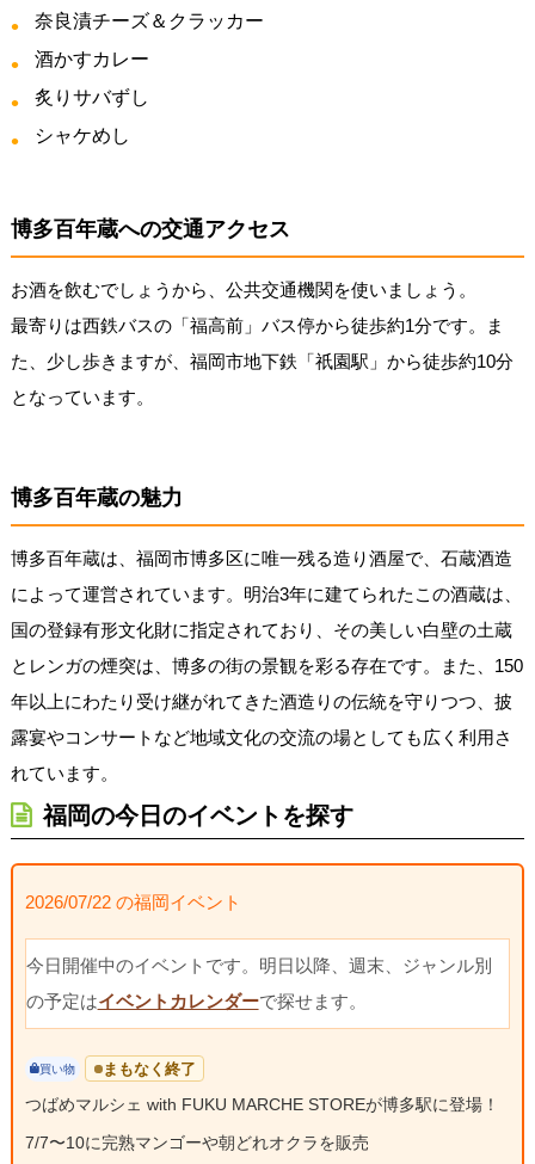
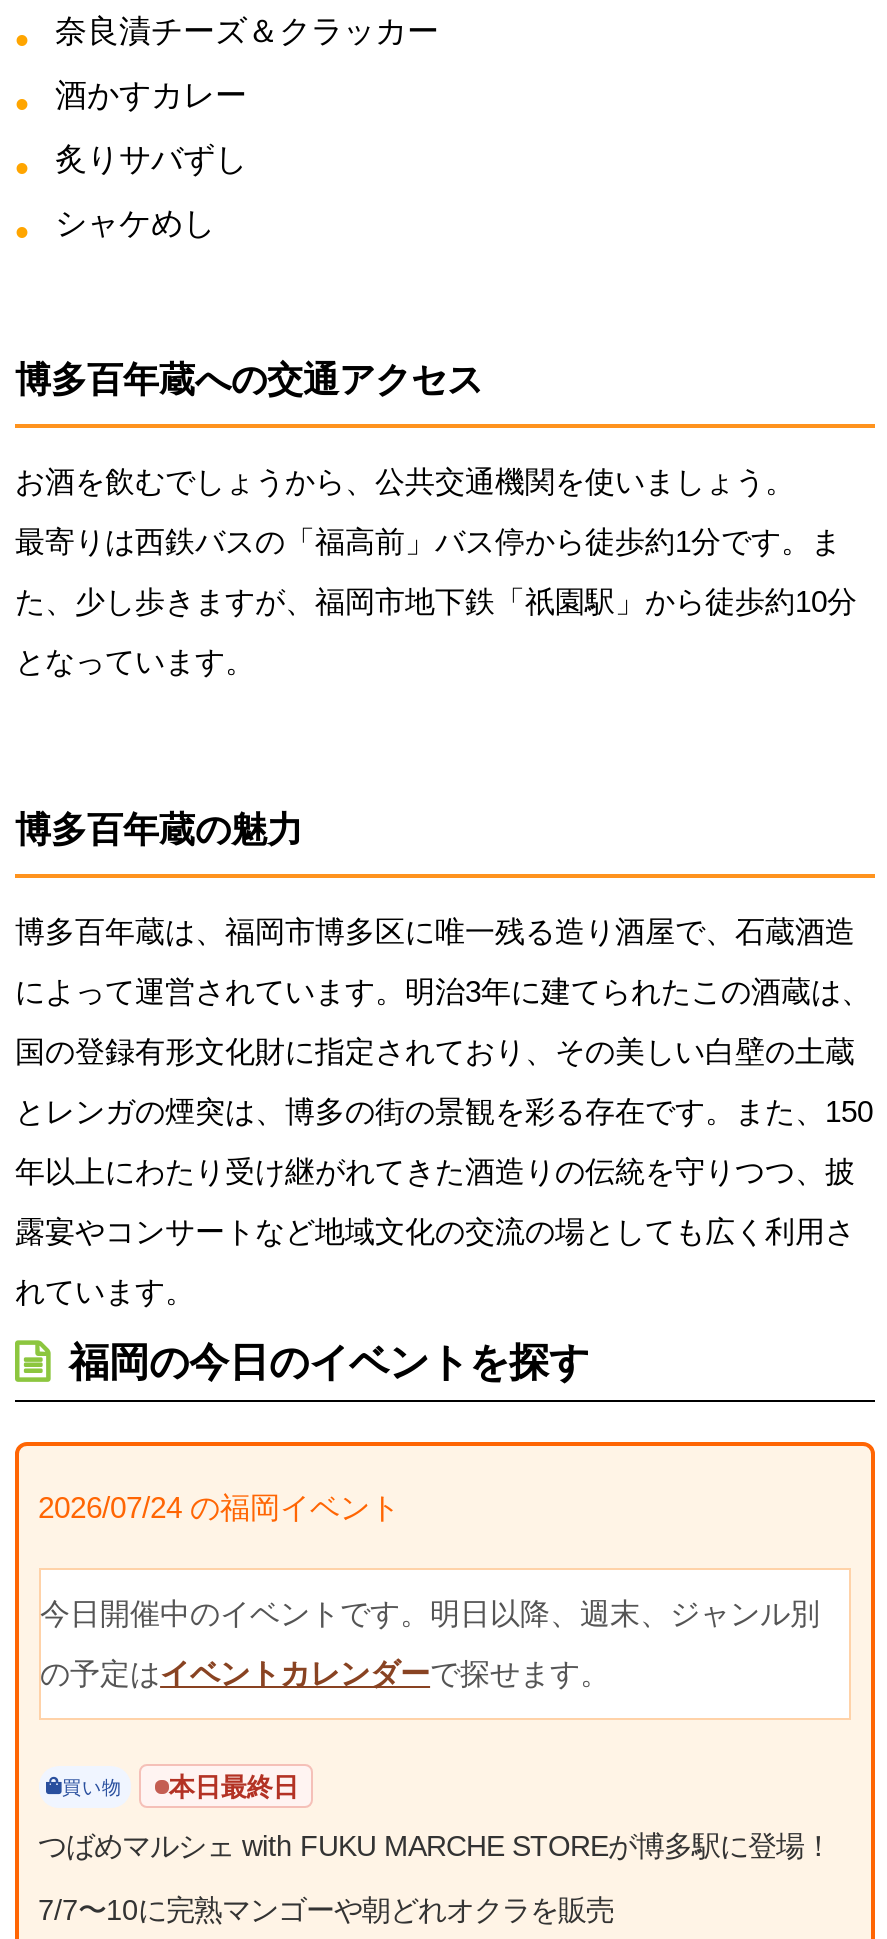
- 2026/07/22 の福岡イベント
+ 2026/07/24 の福岡イベント

- まもなく終了
+ 本日最終日
